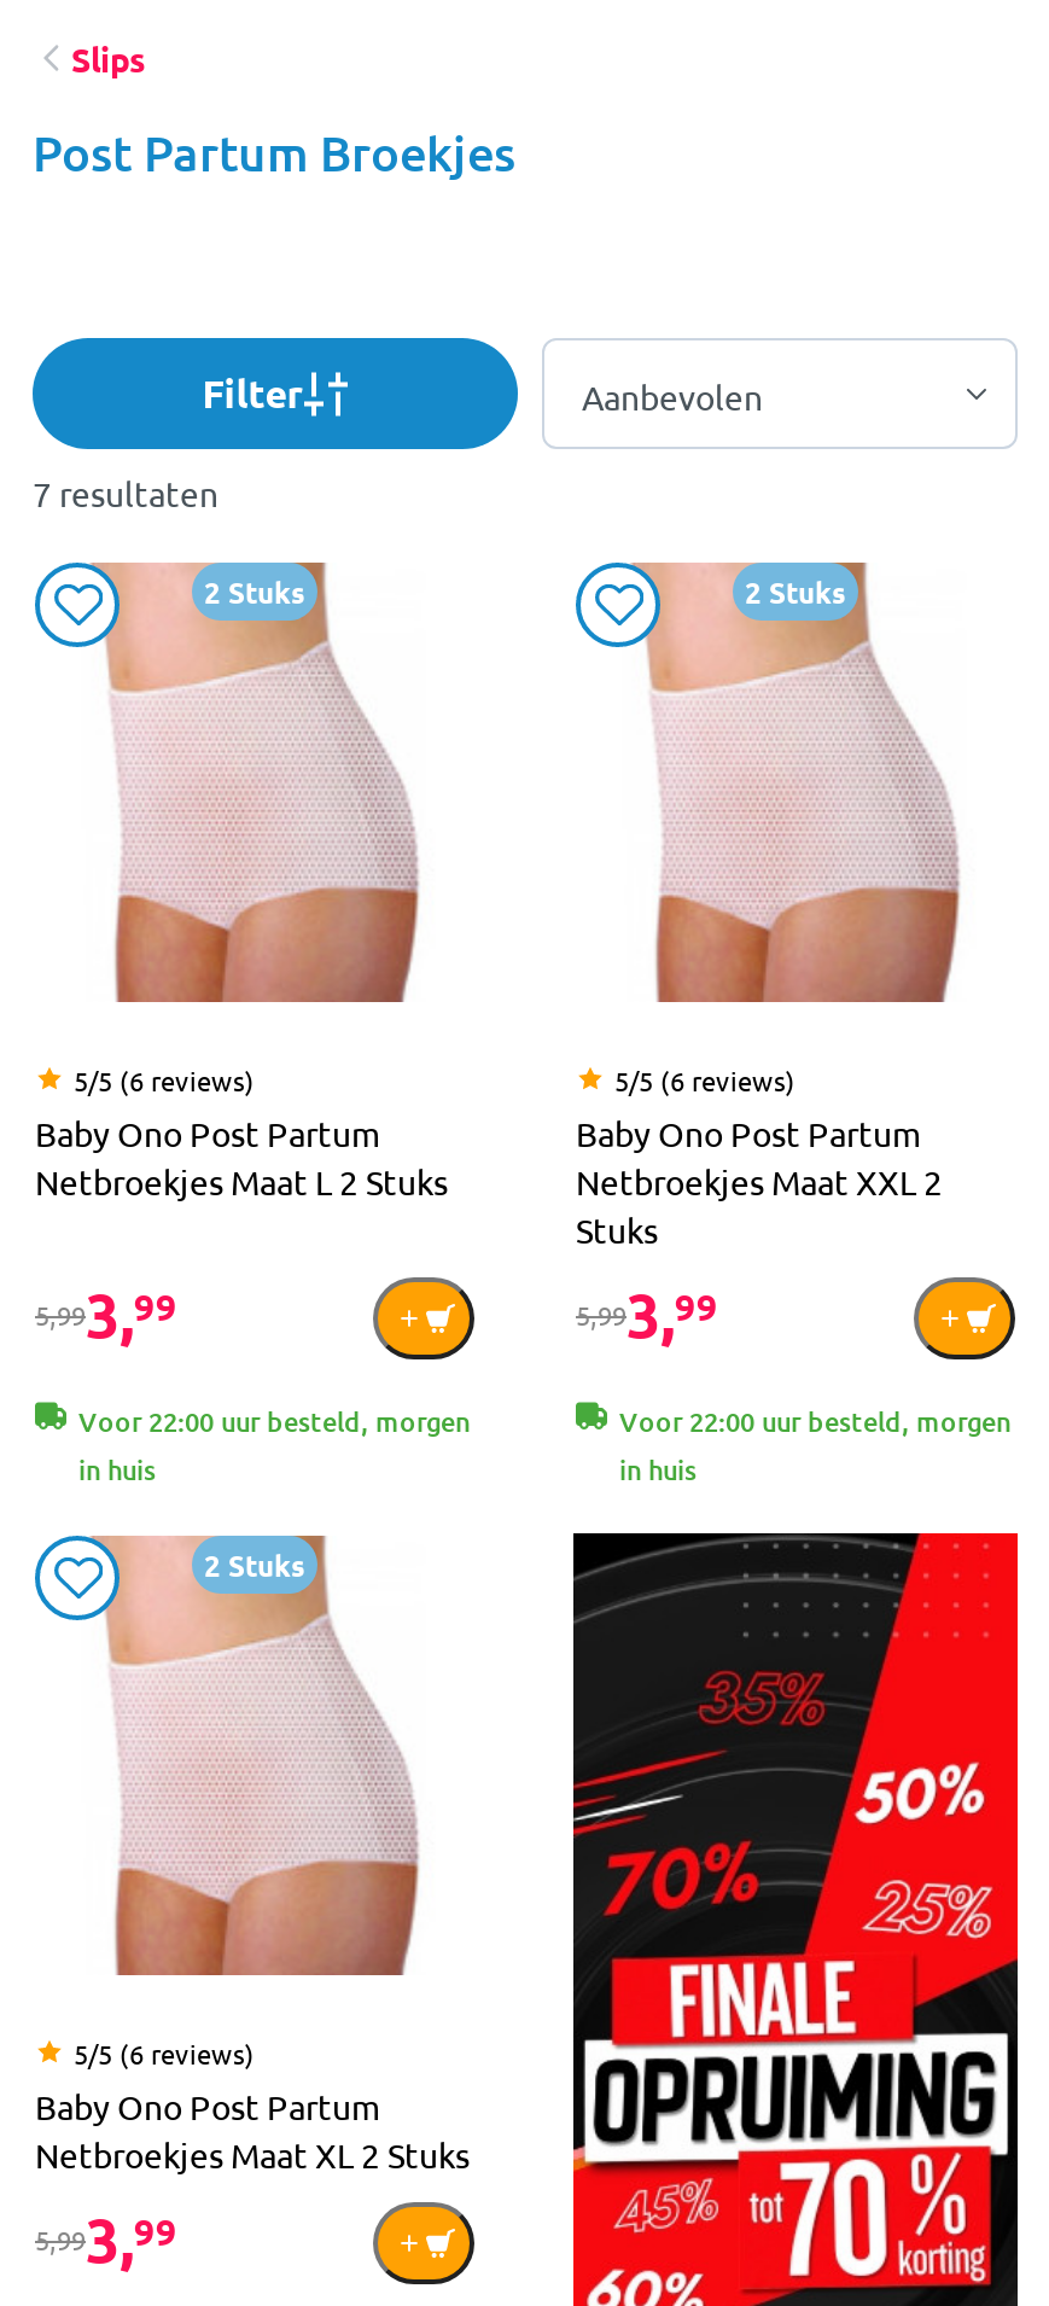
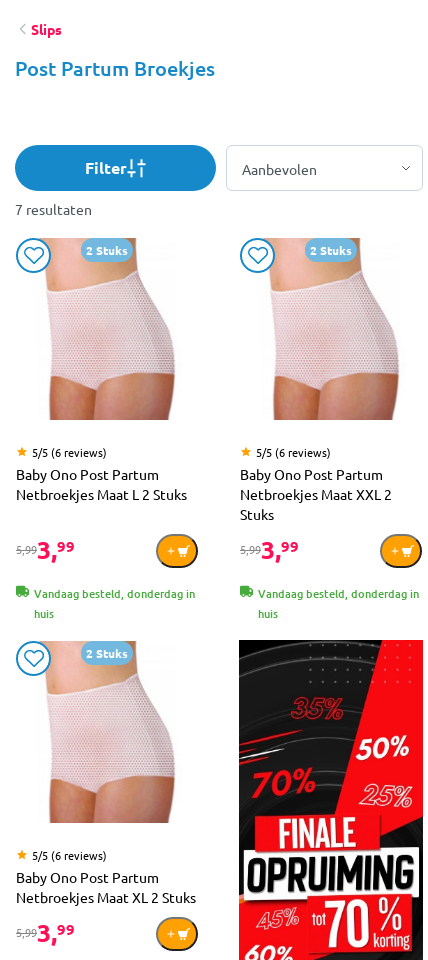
- Voor 22:00 uur besteld, morgen
- in huis
+ Vandaag besteld, donderdag in
+ huis

- Voor 22:00 uur besteld, morgen
- in huis
+ Vandaag besteld, donderdag in
+ huis
